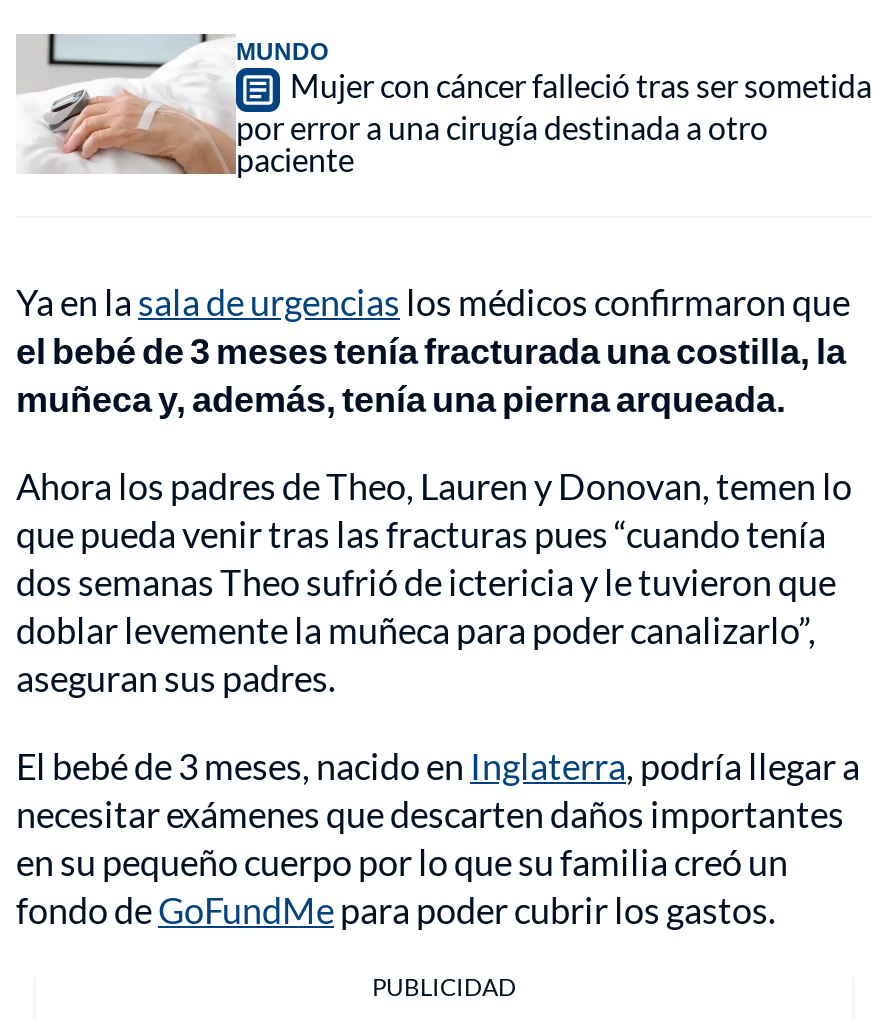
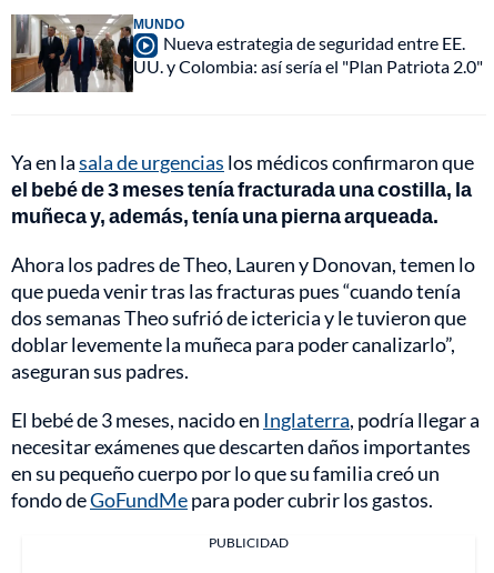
- [image]
- Mujer con cáncer falleció tras ser sometida
- por error a una cirugía destinada a otro
- paciente
+ [image]
+ Nueva estrategia de seguridad entre EE.
+ UU. y Colombia: así sería el "Plan Patriota 2.0"
